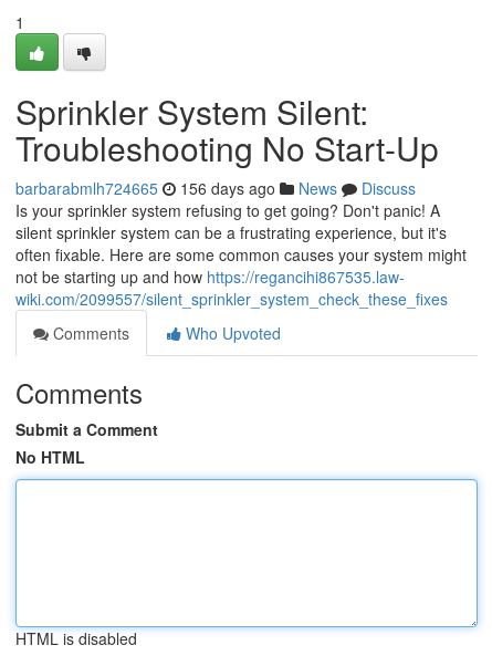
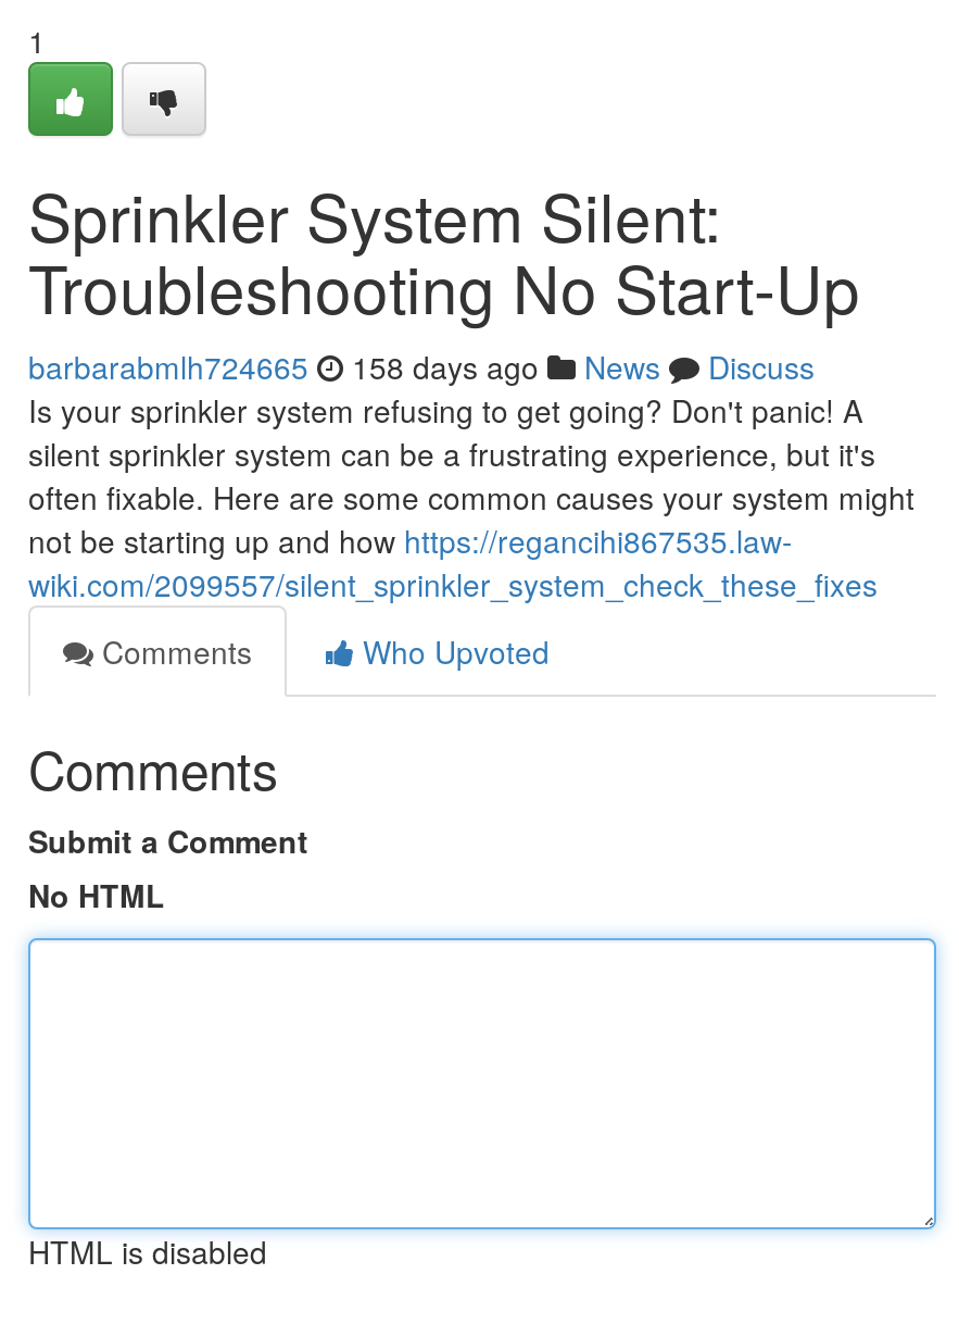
- barbarabmlh724665 156 days ago News Discuss
+ barbarabmlh724665 158 days ago News Discuss
